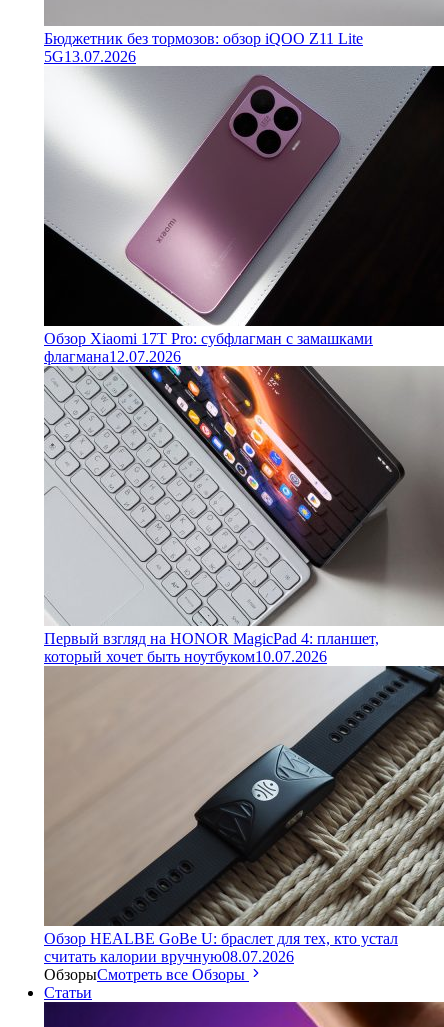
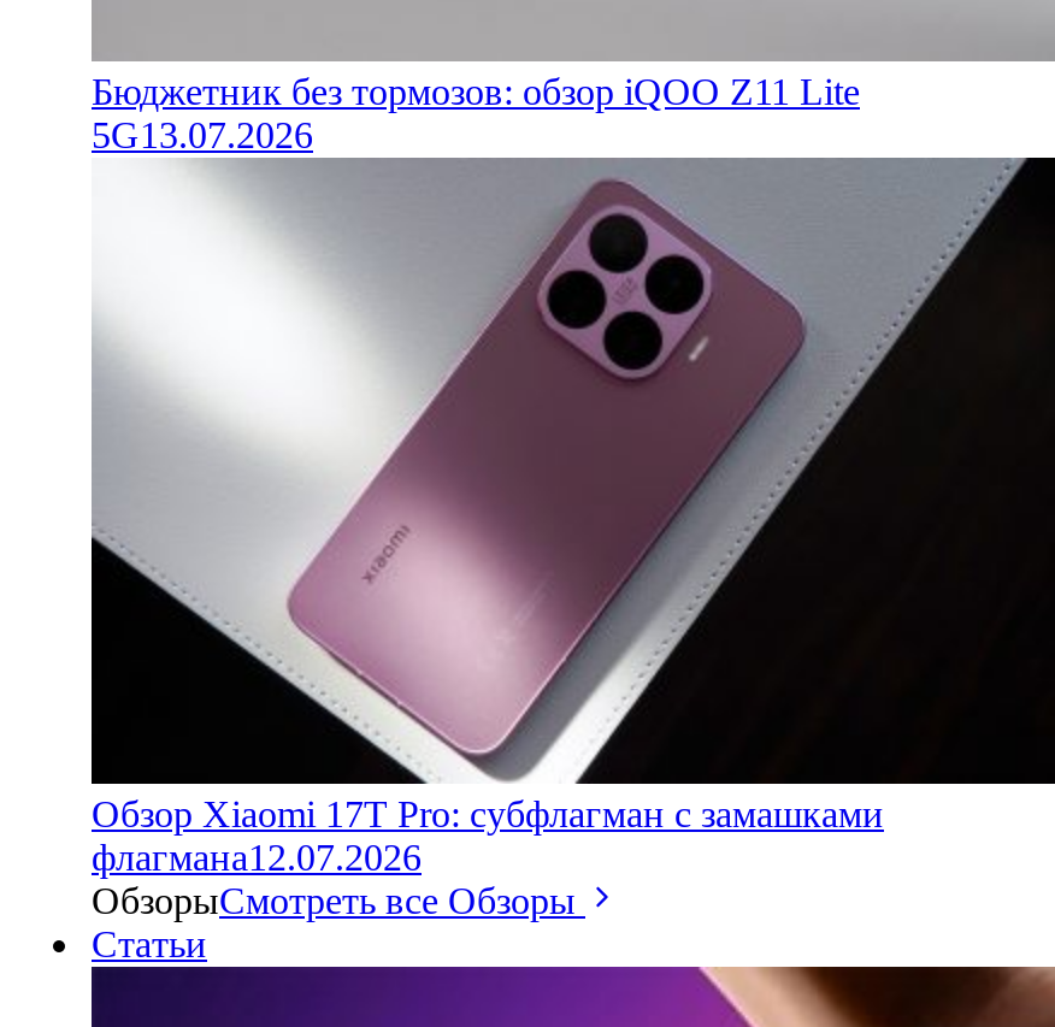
- [image]
- Первый взгляд на HONOR MagicPad 4: планшет,
- который хочет быть ноутбуком 10.07.2026

- [image]
- Обзор HEALBE GoBe U: браслет для тех, кто устал
- считать калории вручную08.07.2026
